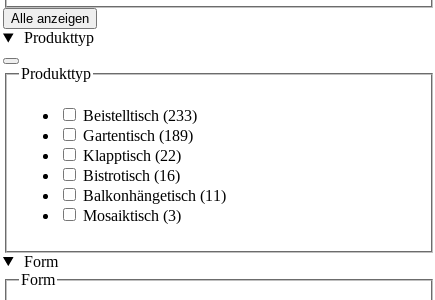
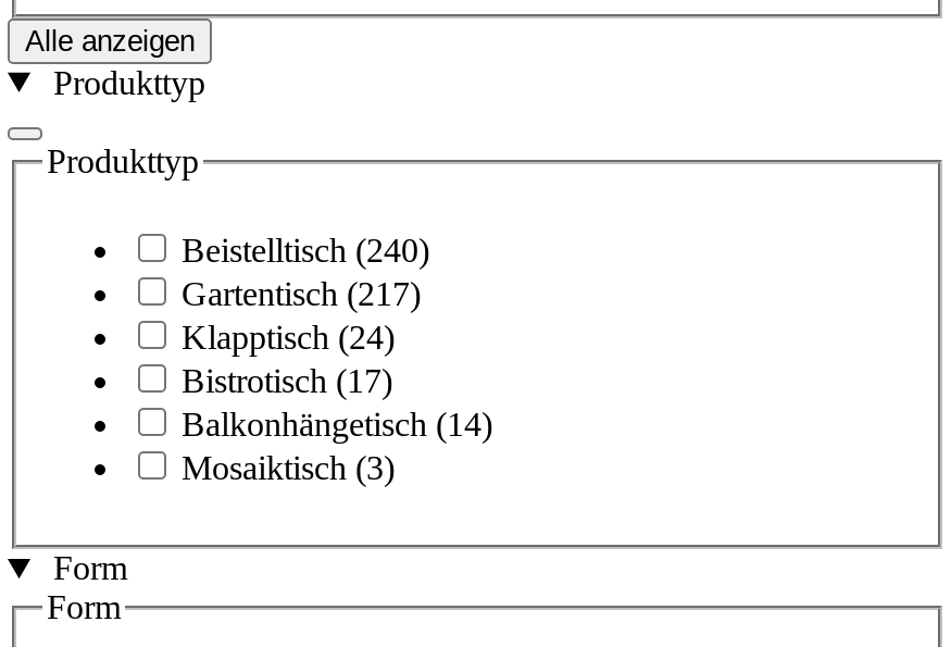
- Beistelltisch (233)
+ Beistelltisch (240)

- Gartentisch (189)
+ Gartentisch (217)

- Klapptisch (22)
+ Klapptisch (24)

- Bistrotisch (16)
+ Bistrotisch (17)

- Balkonhängetisch (11)
+ Balkonhängetisch (14)
